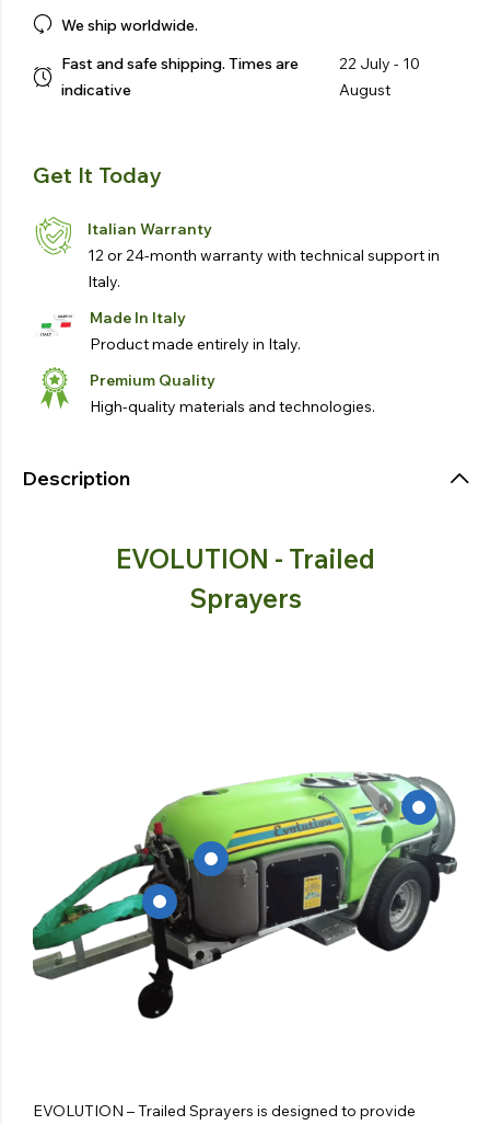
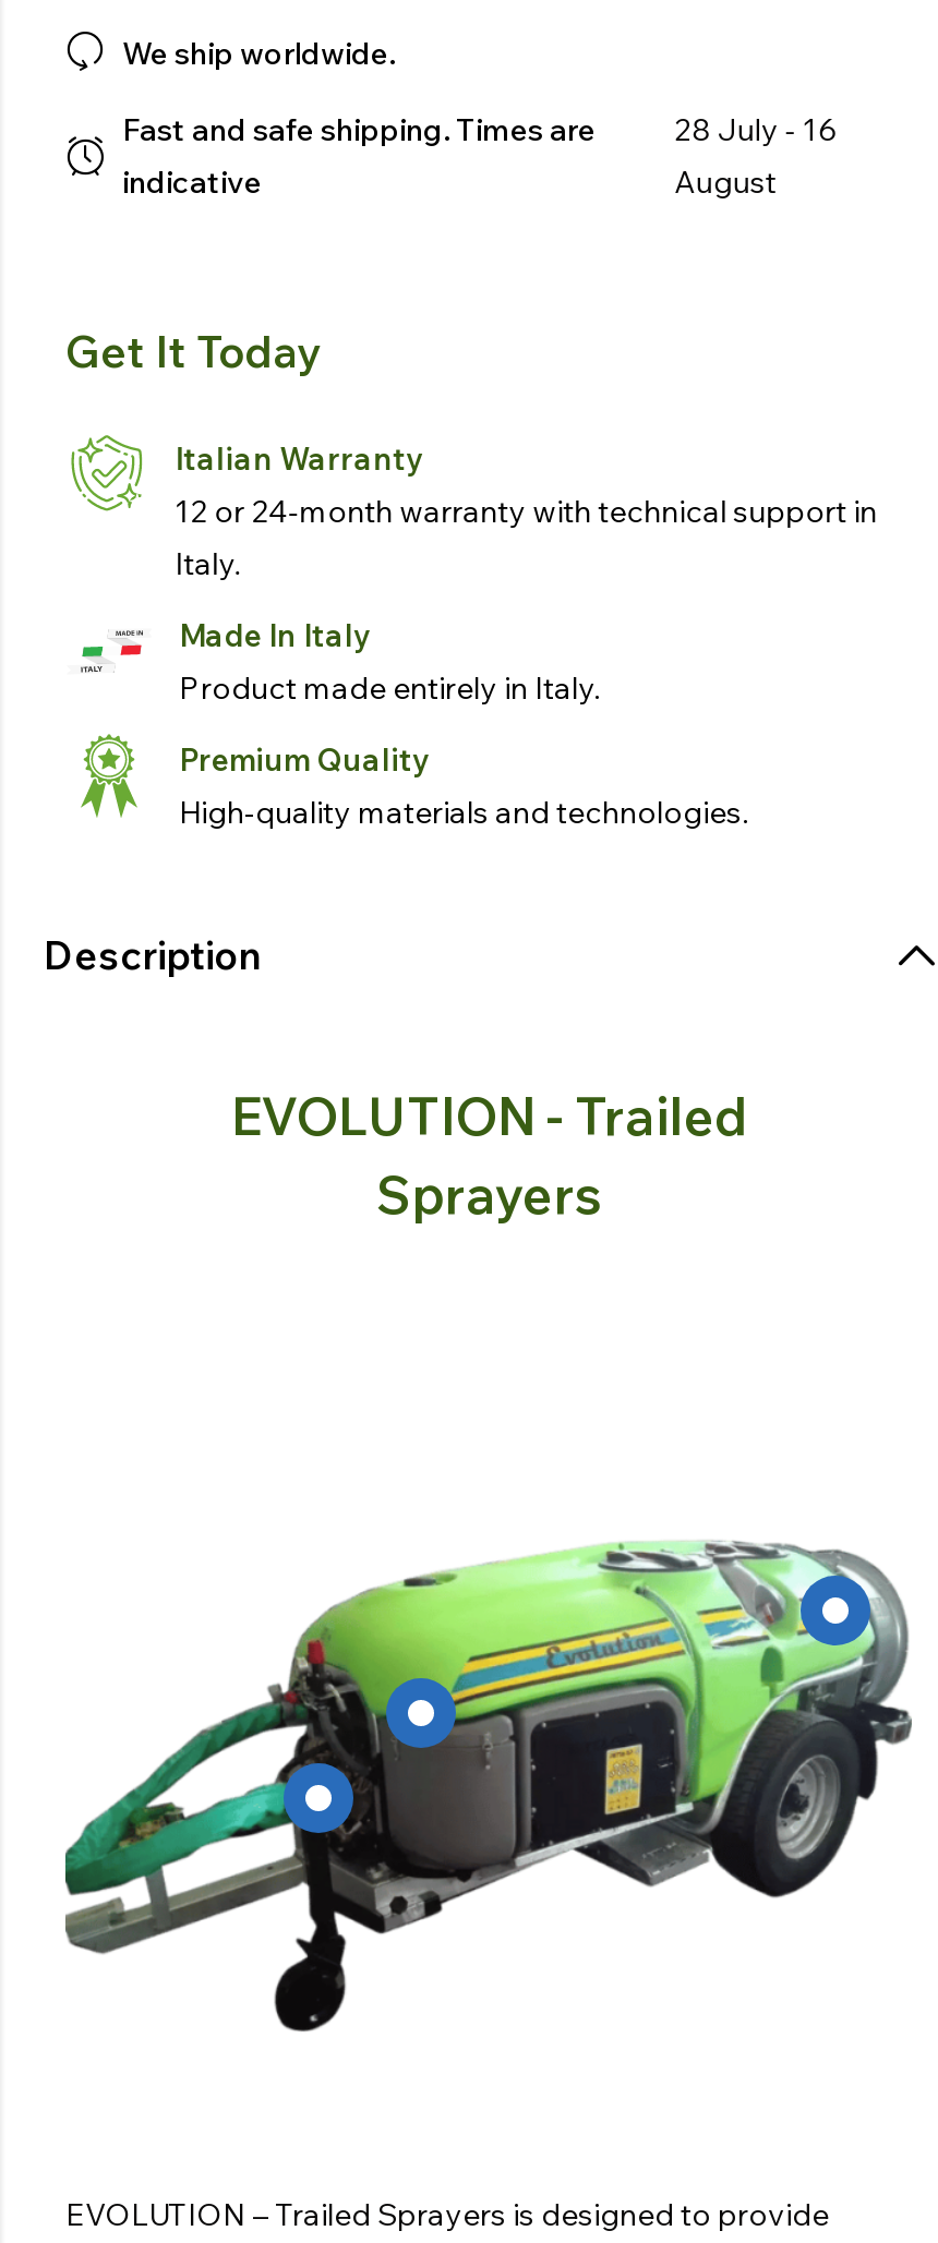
- 22 July - 10
+ 28 July - 16
